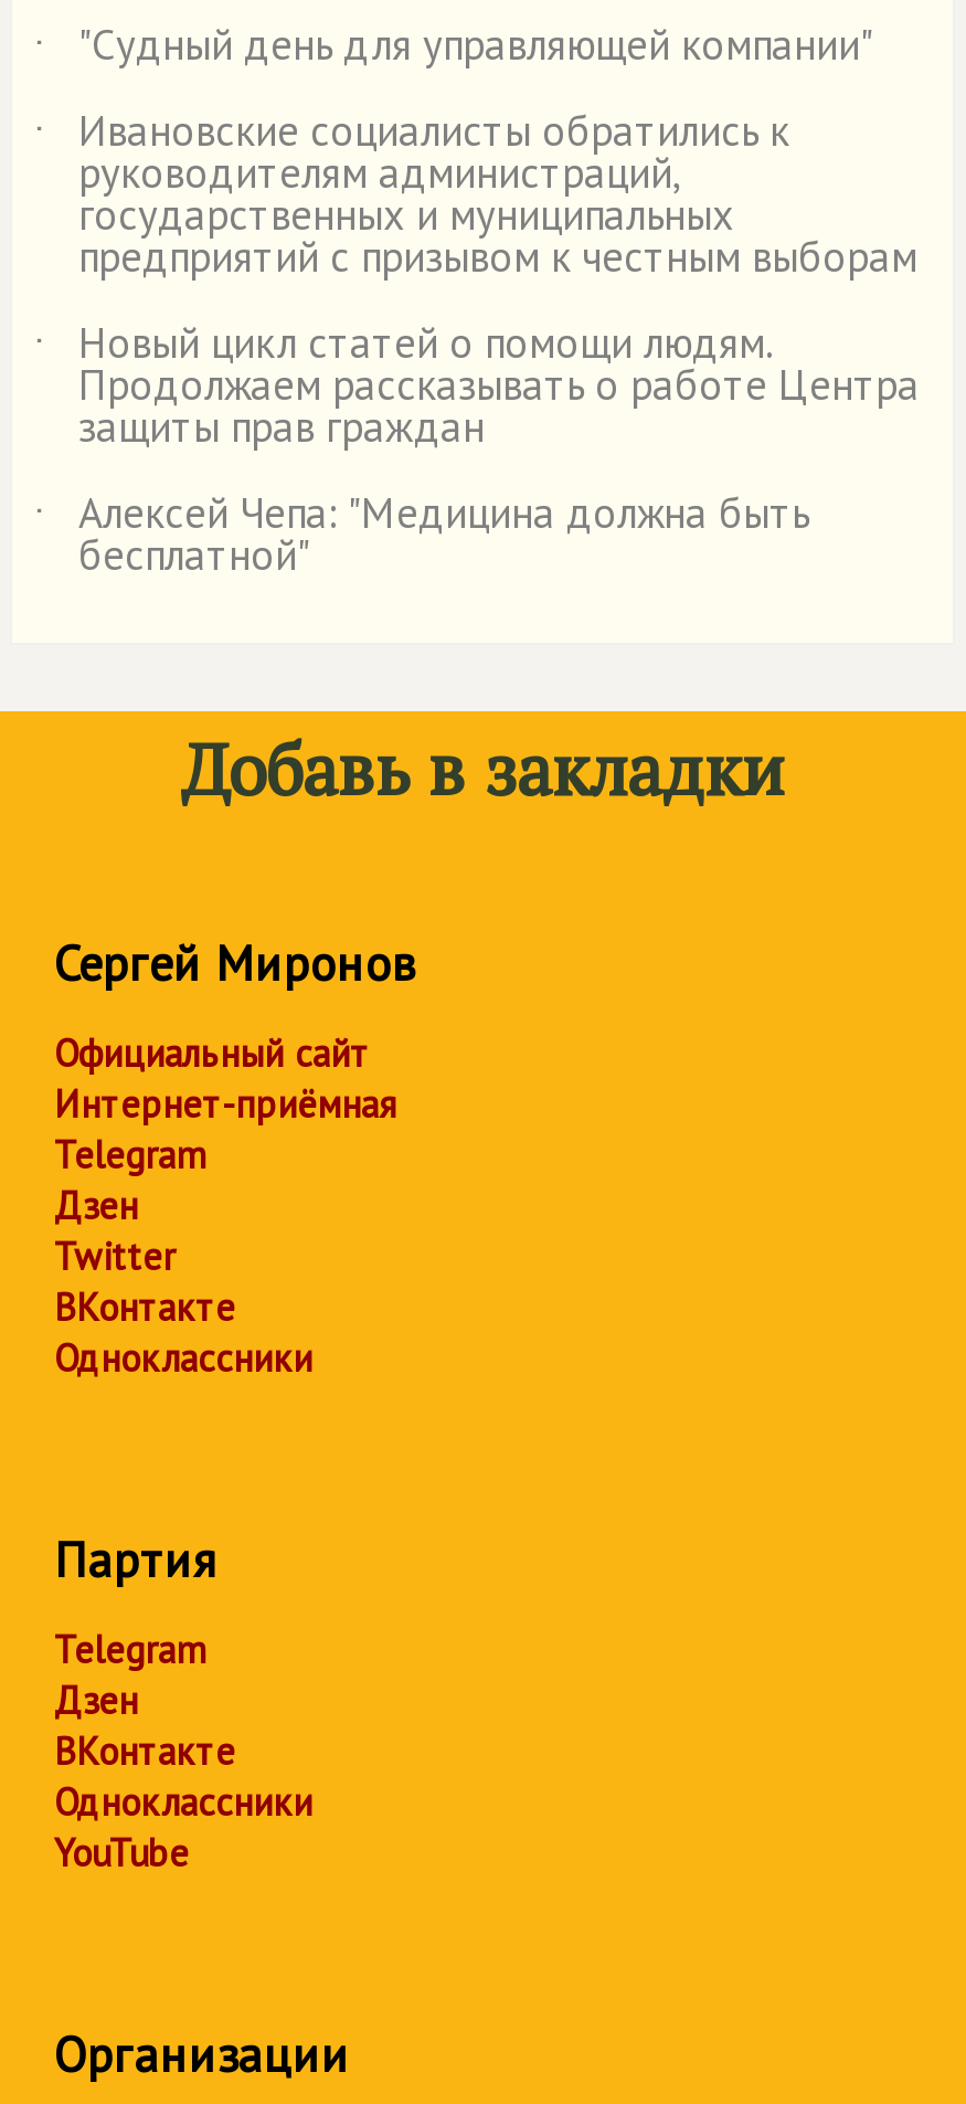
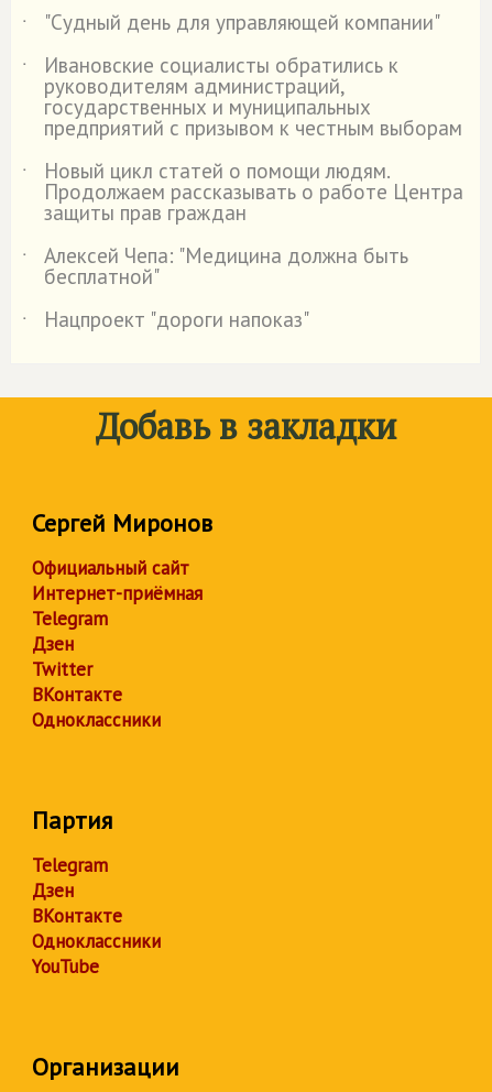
+ ˙ Нацпроект "дороги напоказ"
